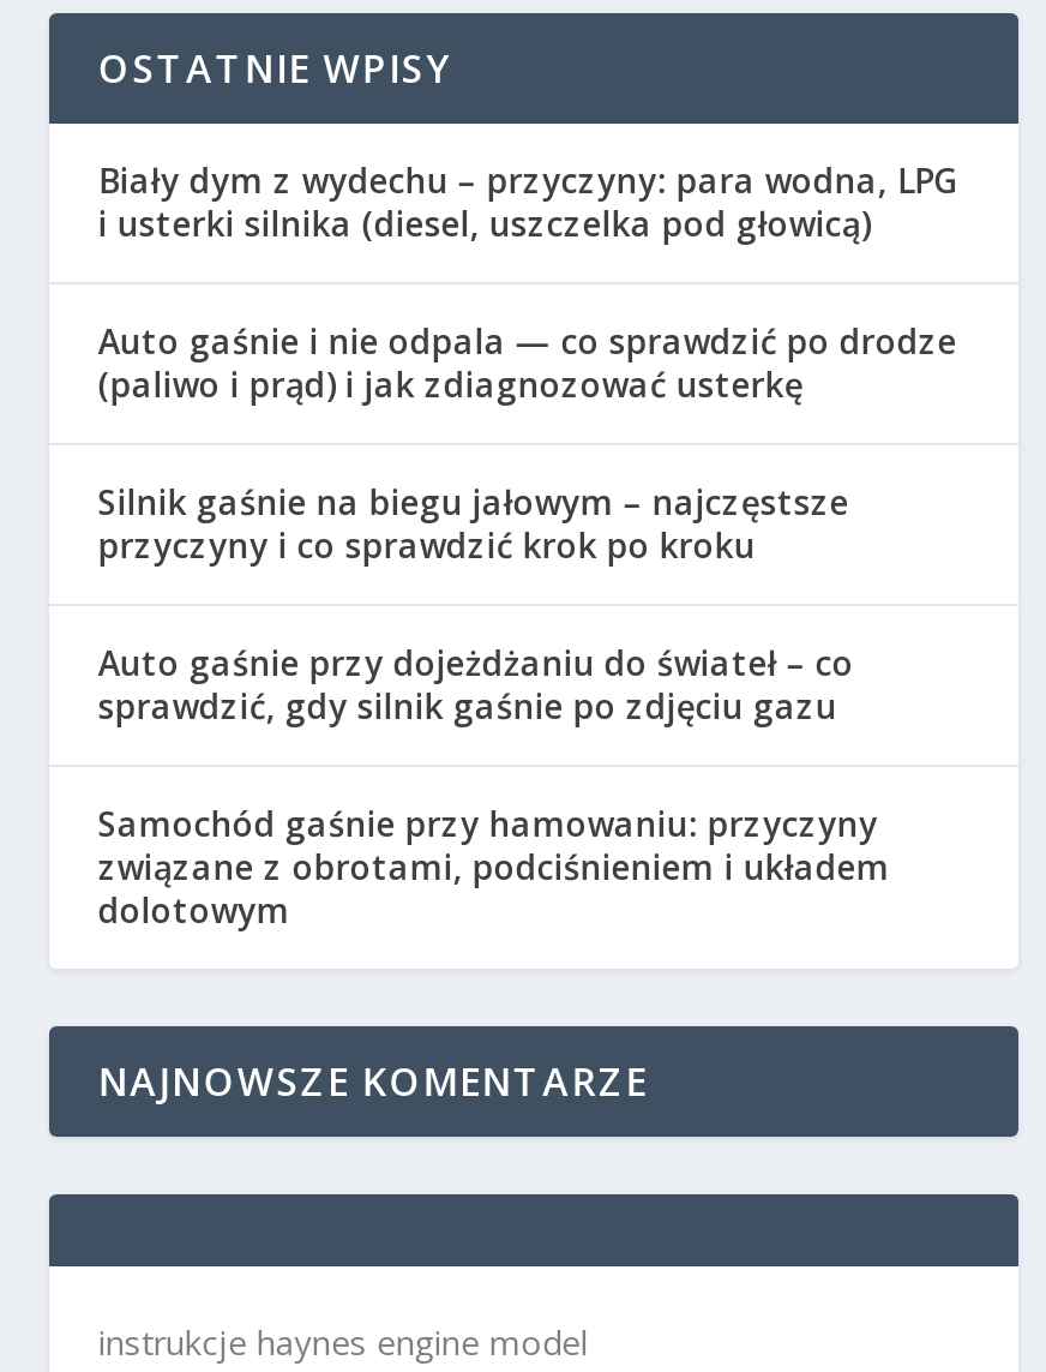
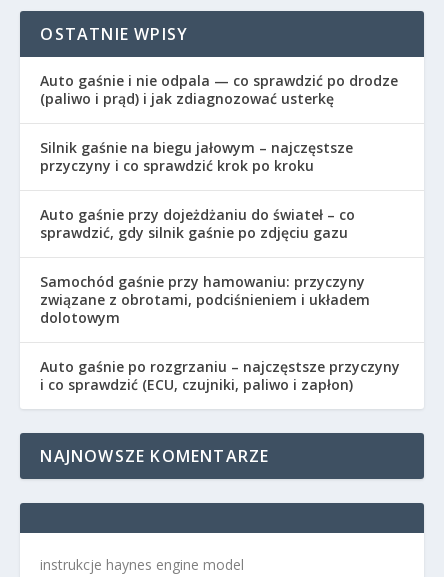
- Biały dym z wydechu – przyczyny: para wodna, LPG
- i usterki silnika (diesel, uszczelka pod głowicą)

moved up: Auto gaśnie i nie odpala — co sprawdzić po drodze | (paliwo i prąd) i jak zdiagnozować usterkę | Silnik gaśnie na biegu jałowym – najczęstsze | ... | związane z obrotami, podciśnieniem i układem | dolotowym

+ Auto gaśnie po rozgrzaniu – najczęstsze przyczyny
+ i co sprawdzić (ECU, czujniki, paliwo i zapłon)
